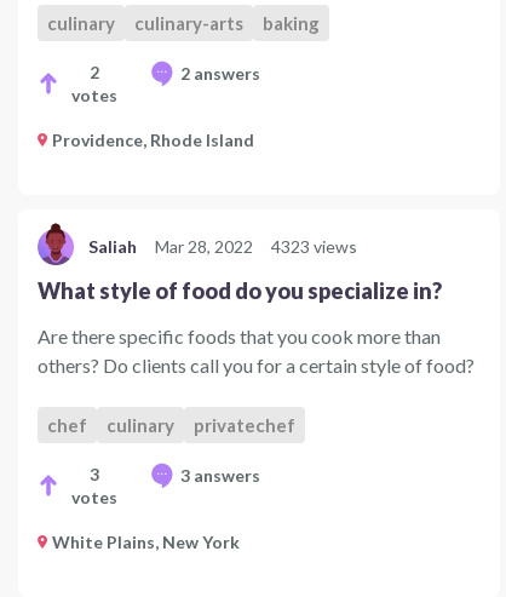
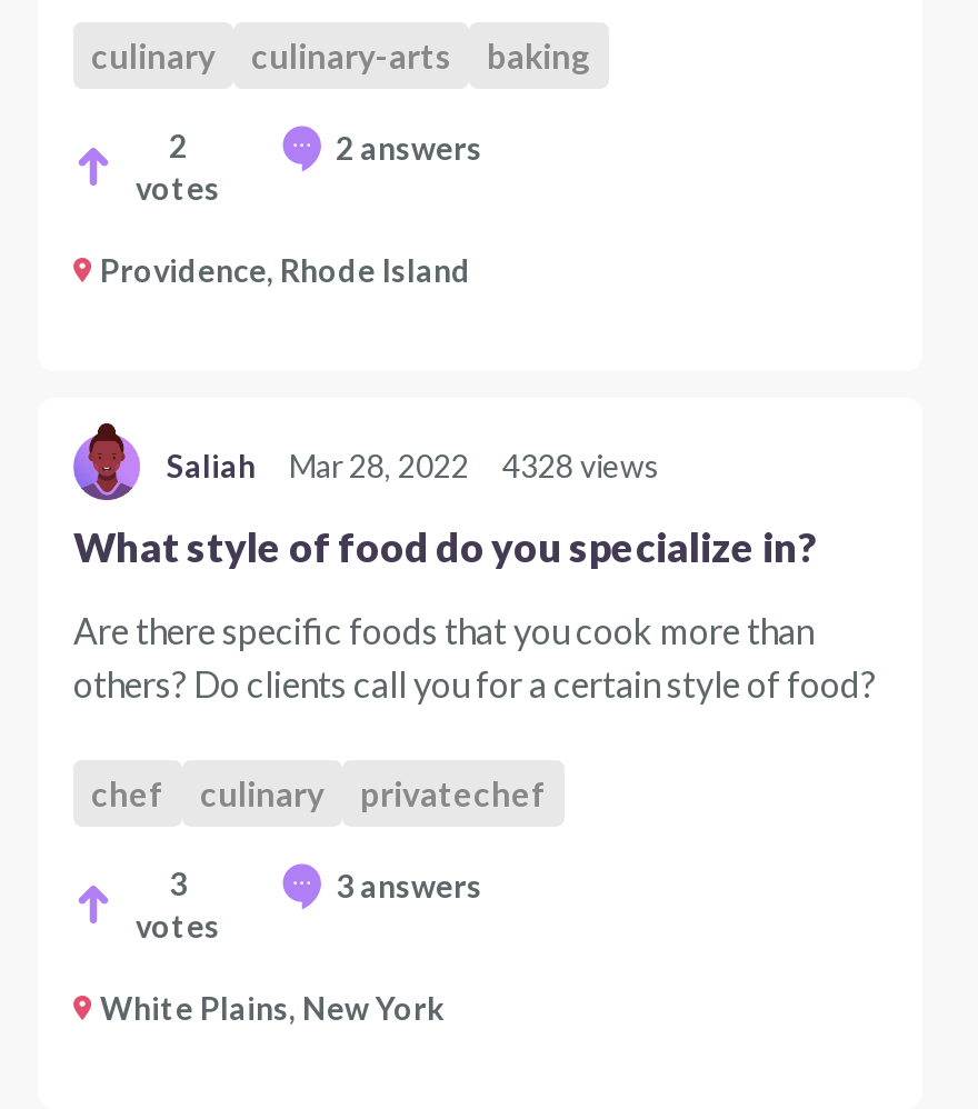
- Saliah Mar 28, 2022 4323 views
+ Saliah Mar 28, 2022 4328 views
